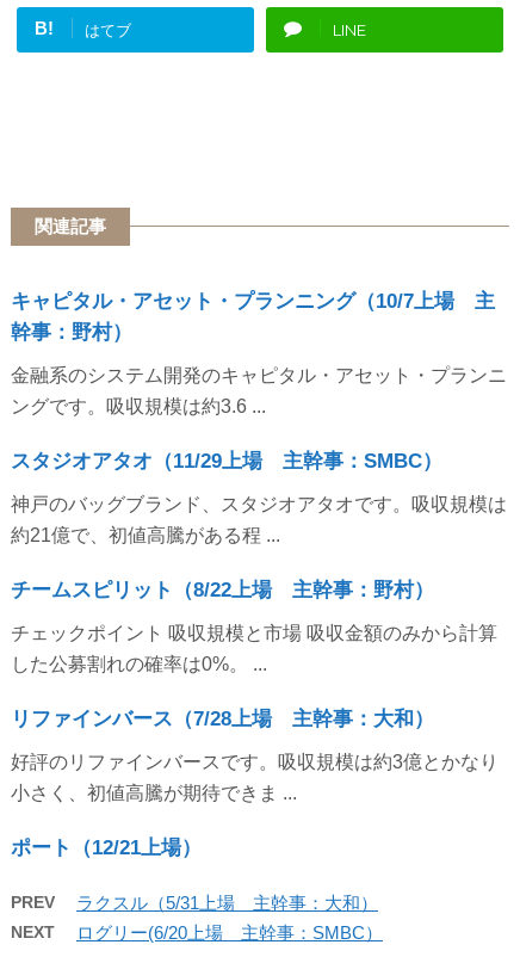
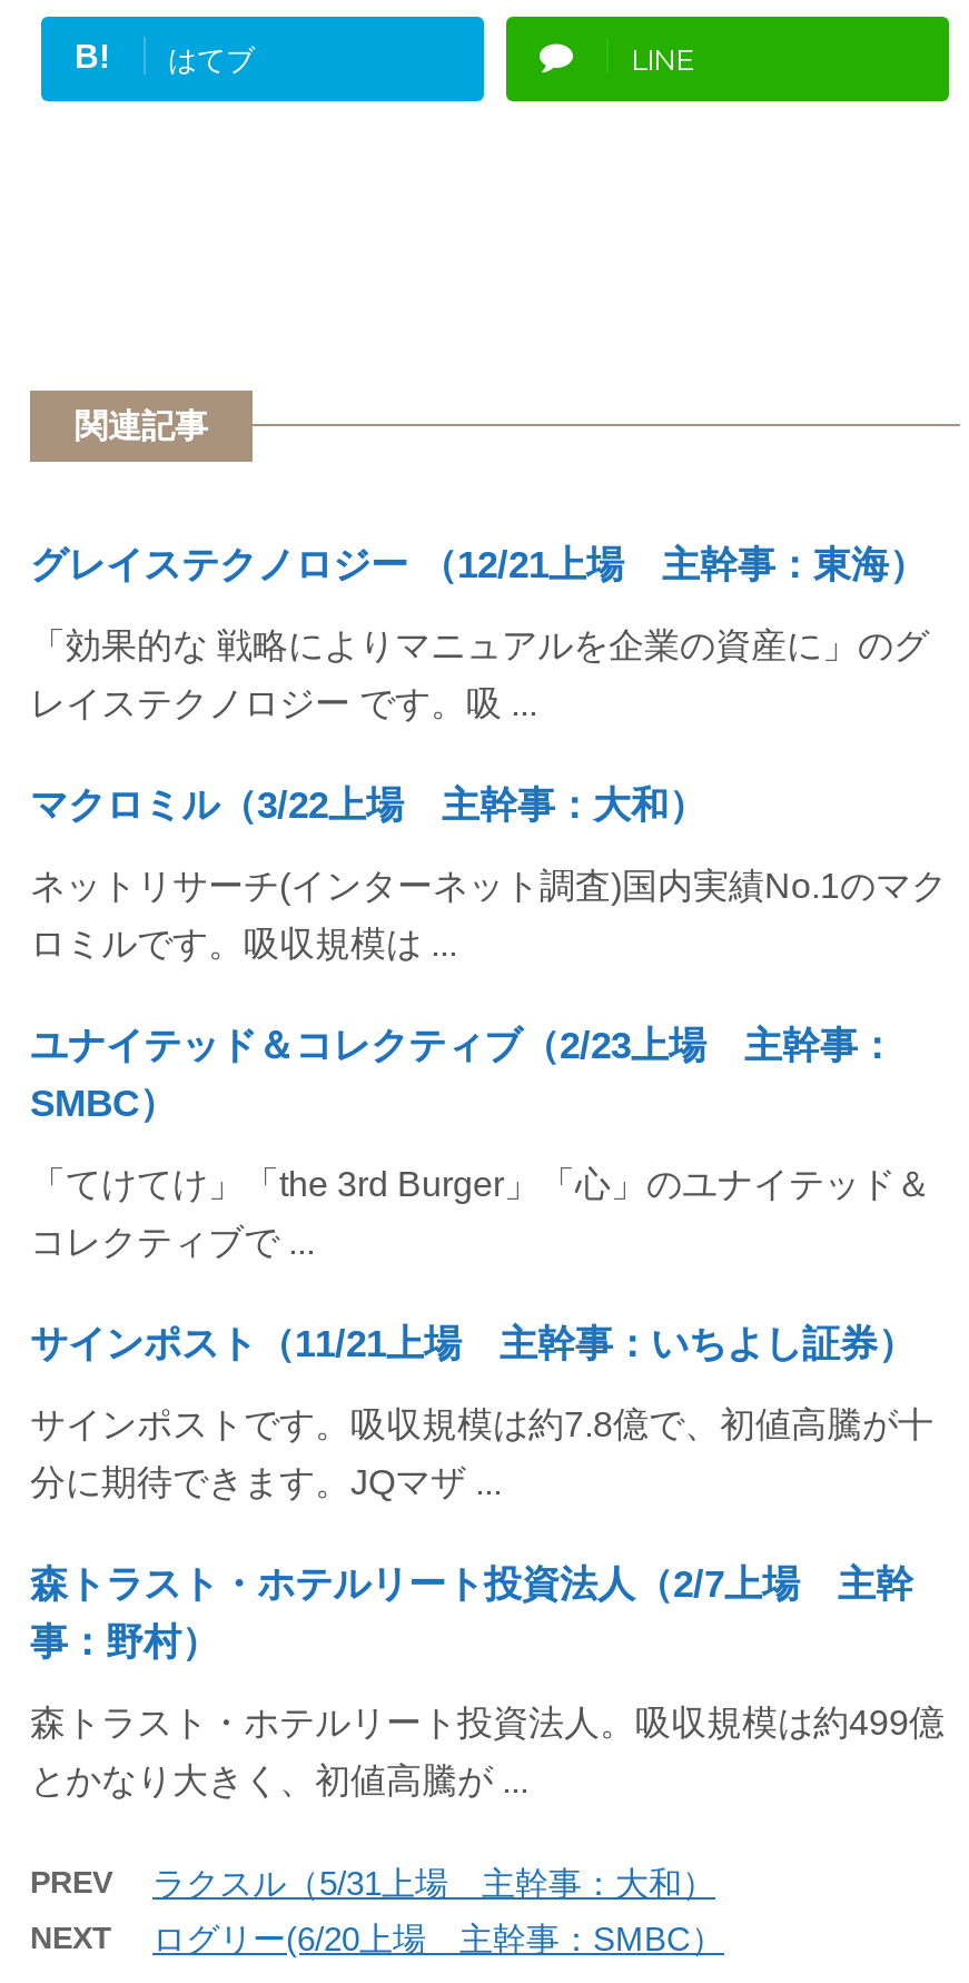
- キャピタル・アセット・プランニング（10/7上場 主
- 幹事：野村）
- 金融系のシステム開発のキャピタル・アセット・プランニ
- ングです。吸収規模は約3.6 ...
- スタジオアタオ（11/29上場 主幹事：SMBC）
- 神戸のバッグブランド、スタジオアタオです。吸収規模は
- 約21億で、初値高騰がある程 ...
- チームスピリット（8/22上場 主幹事：野村）
- チェックポイント 吸収規模と市場 吸収金額のみから計算
- した公募割れの確率は0%。 ...
- リファインバース（7/28上場 主幹事：大和）
- 好評のリファインバースです。吸収規模は約3億とかなり
- 小さく、初値高騰が期待できま ...
- ポート（12/21上場）
+ グレイステクノロジー （12/21上場 主幹事：東海）
+ 「効果的な 戦略によりマニュアルを企業の資産に」のグ
+ レイステクノロジー です。吸 ...
+ マクロミル（3/22上場 主幹事：大和）
+ ネットリサーチ(インターネット調査)国内実績No.1のマク
+ ロミルです。吸収規模は ...
+ ユナイテッド＆コレクティブ（2/23上場 主幹事：
+ SMBC）
+ 「てけてけ」「the 3rd Burger」「心」のユナイテッド＆
+ コレクティブで ...
+ サインポスト（11/21上場 主幹事：いちよし証券）
+ サインポストです。吸収規模は約7.8億で、初値高騰が十
+ 分に期待できます。JQマザ ...
+ 森トラスト・ホテルリート投資法人（2/7上場 主幹
+ 事：野村）
+ 森トラスト・ホテルリート投資法人。吸収規模は約499億
+ とかなり大きく、初値高騰が ...
